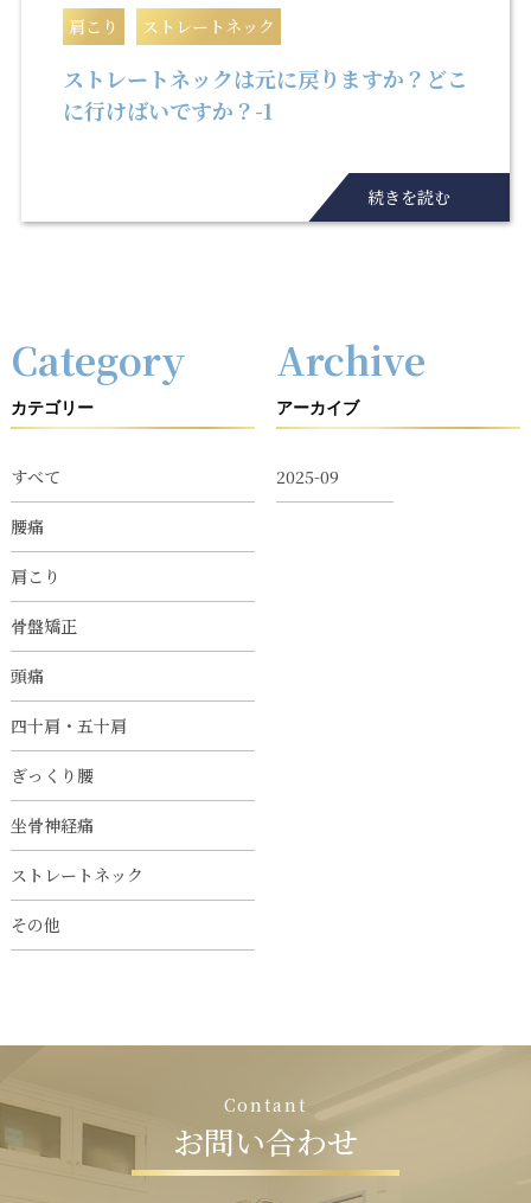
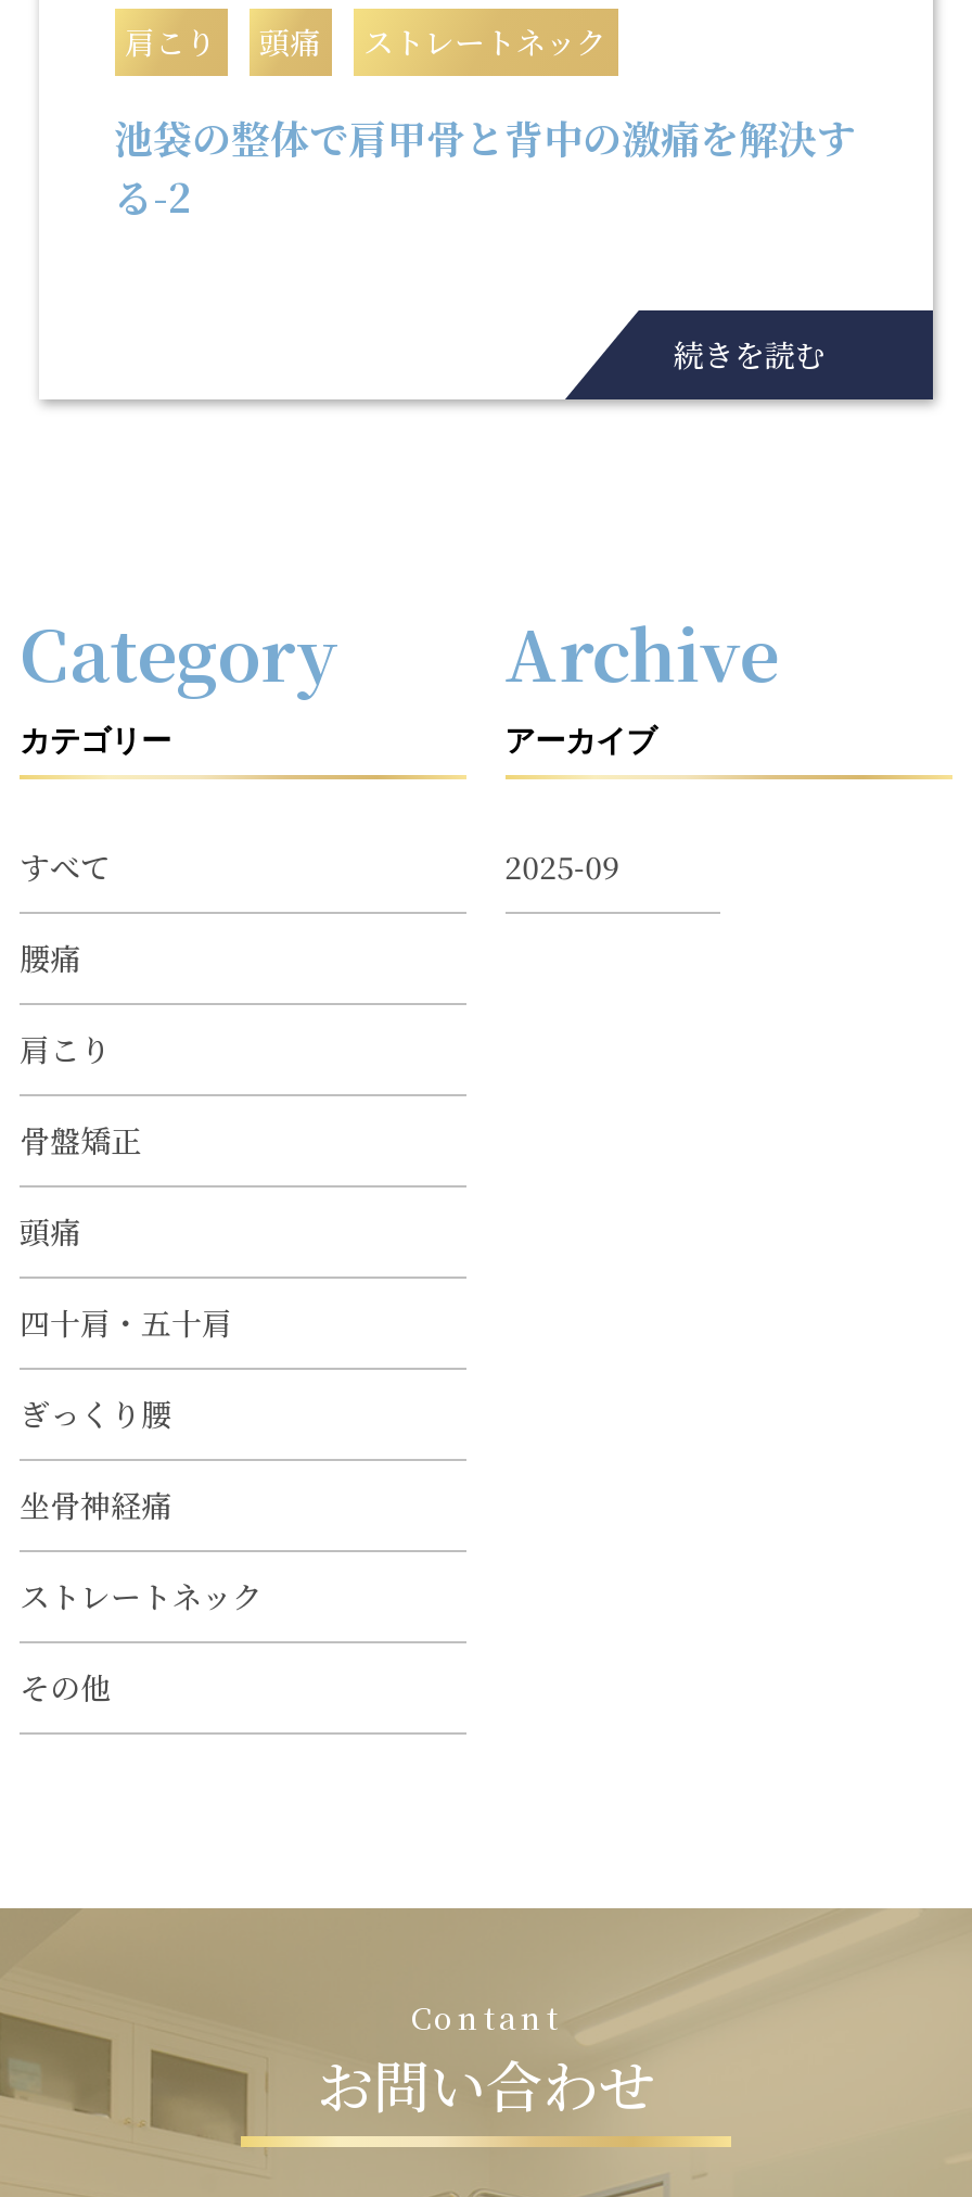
+ 頭痛

- ストレートネックは元に戻りますか？どこ
- に行けばいですか？-1
+ 池袋の整体で肩甲骨と背中の激痛を解決す
+ る-2
